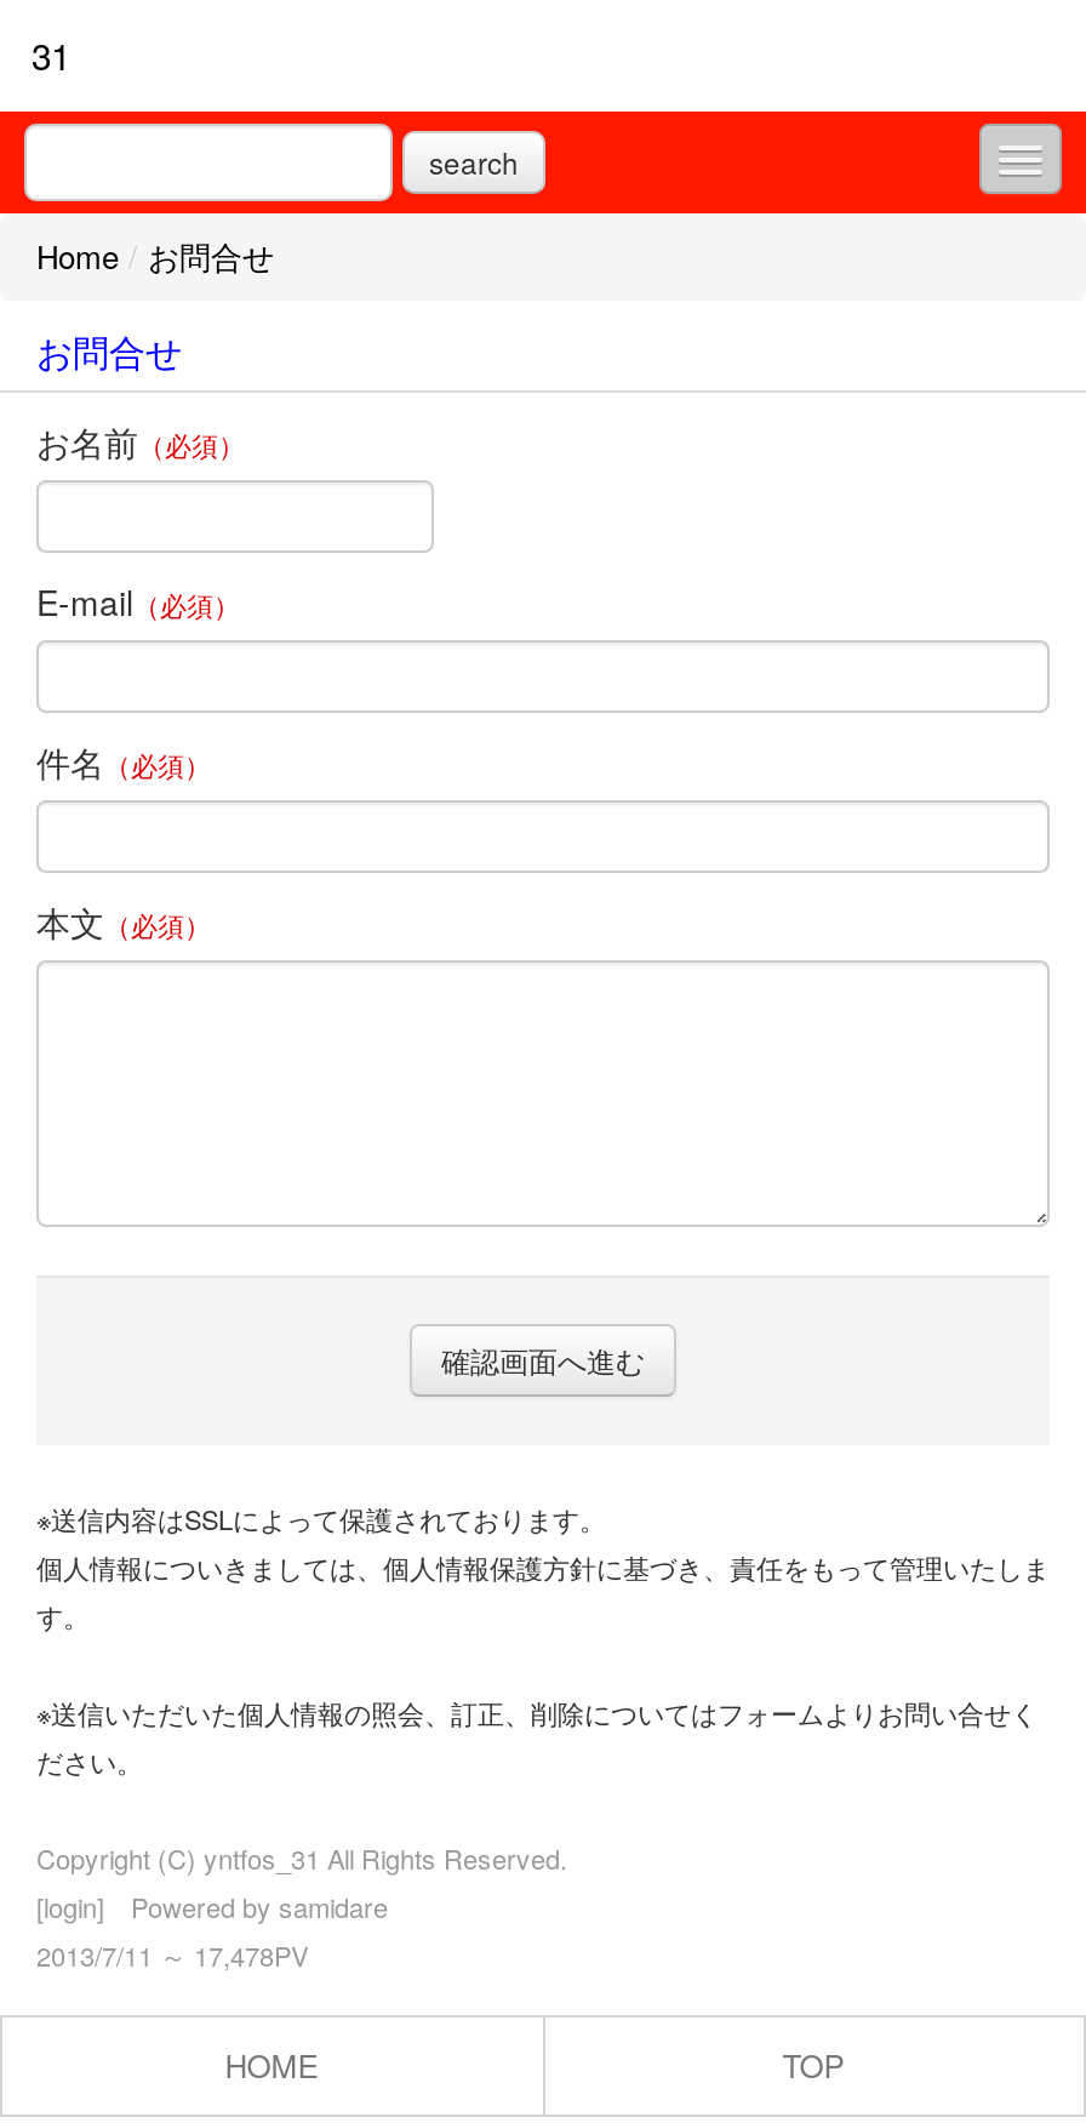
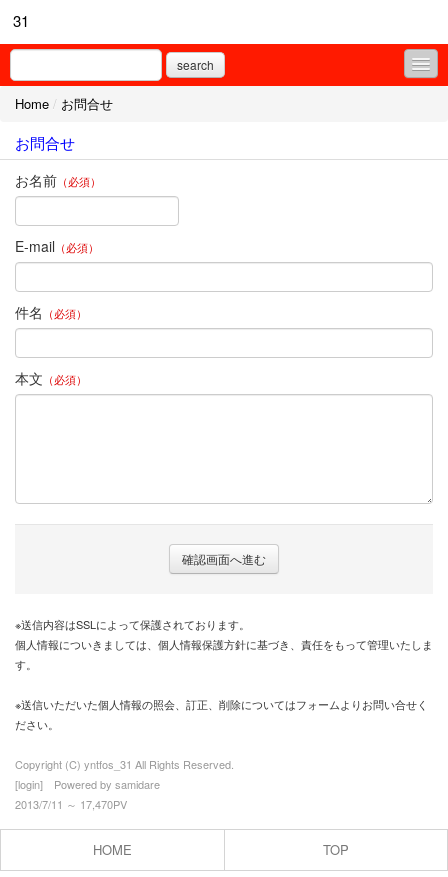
- 2013/7/11 ～ 17,478PV
+ 2013/7/11 ～ 17,470PV
